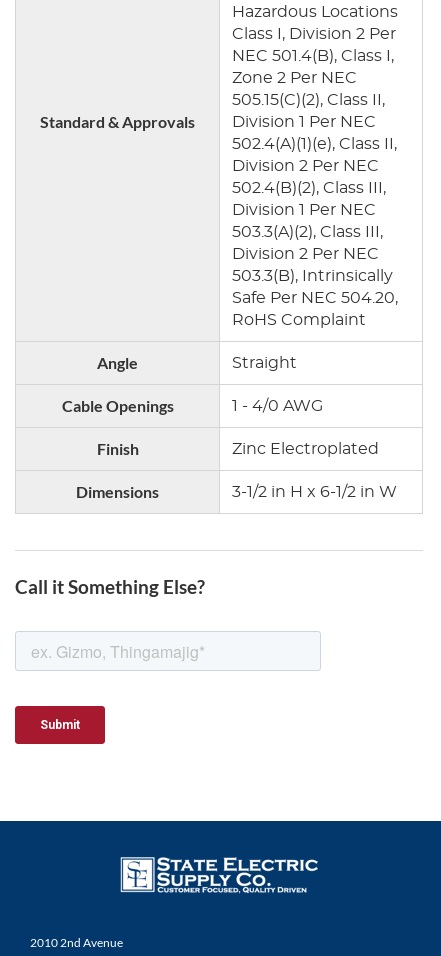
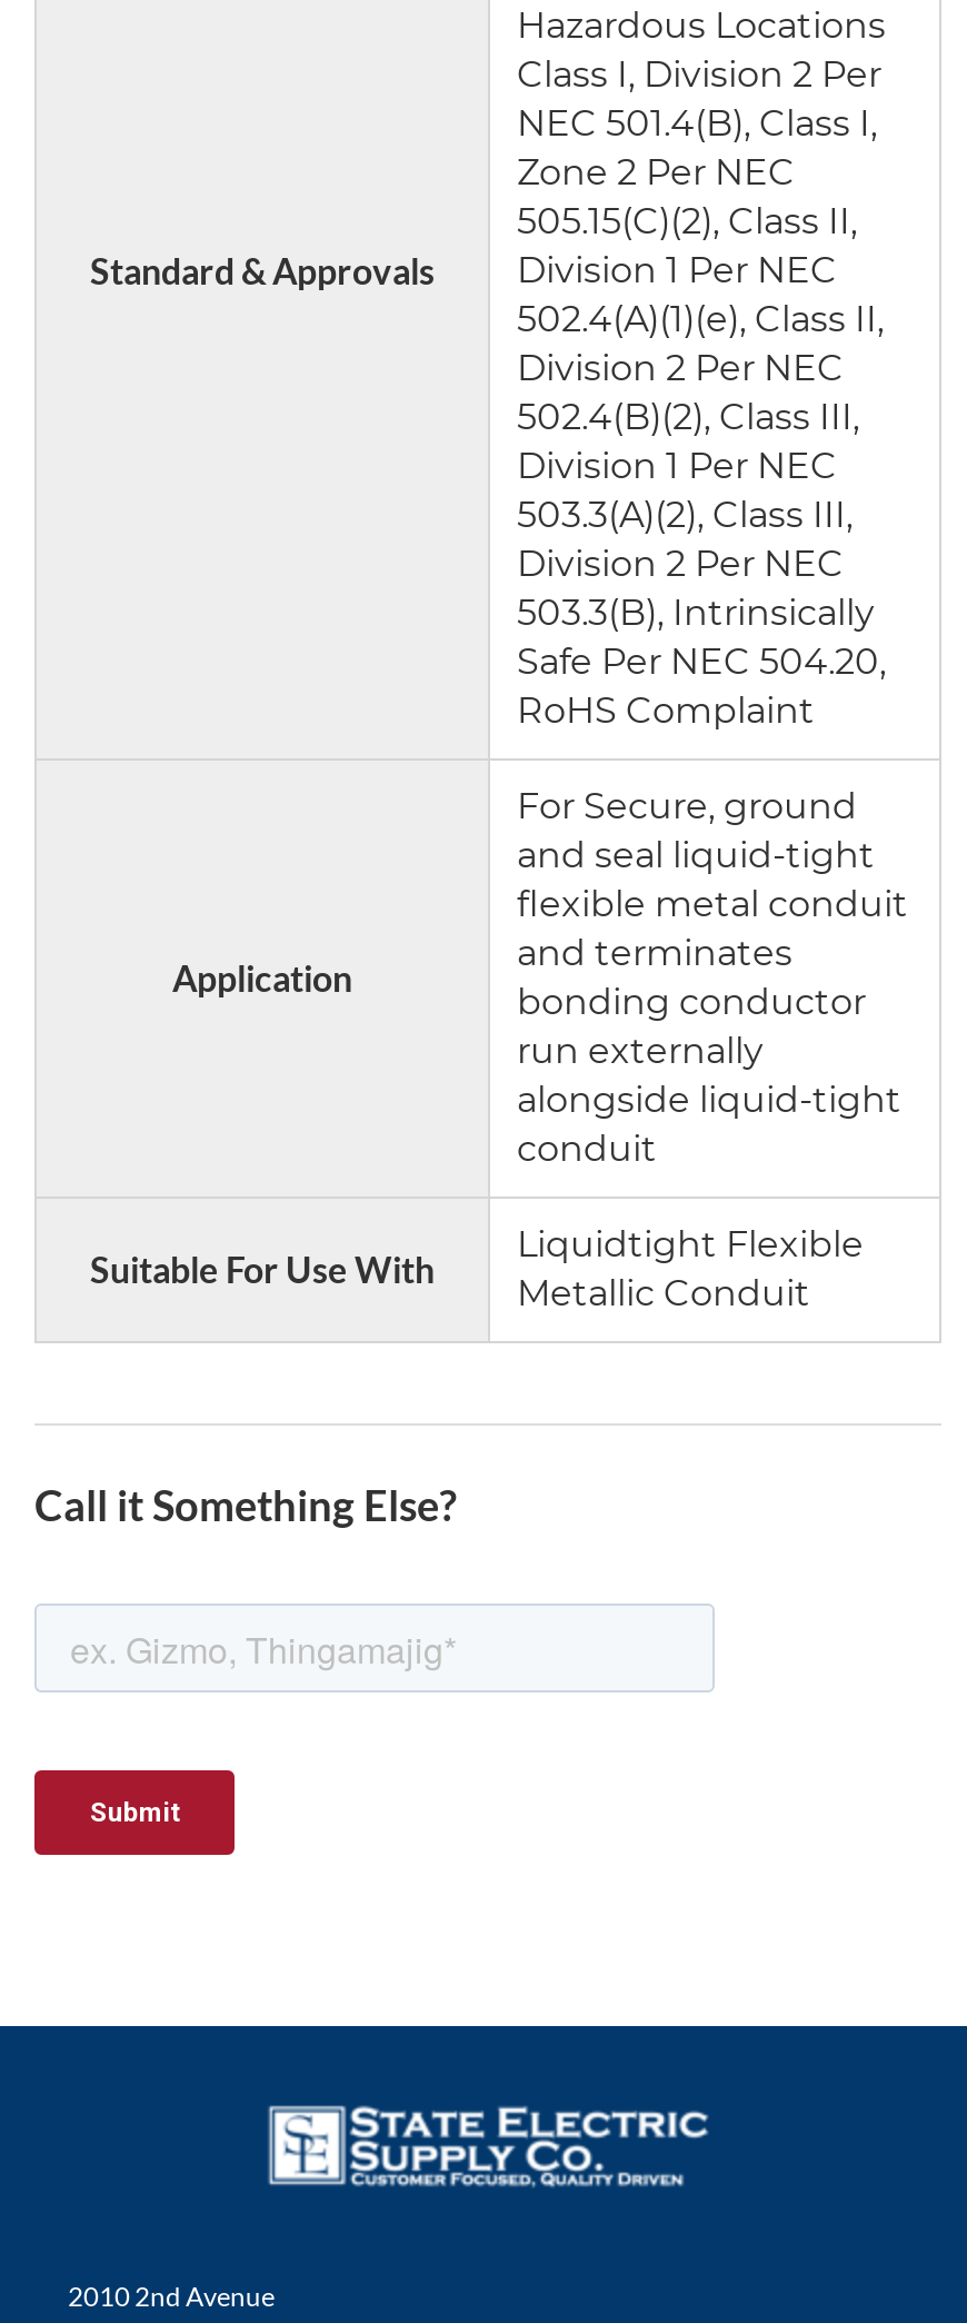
- Angle
- Straight
+ Application

- Cable Openings
- 1 - 4/0 AWG
+ For Secure, ground
+ and seal liquid-tight
+ flexible metal conduit
+ and terminates
+ bonding conductor
+ run externally
+ alongside liquid-tight
+ conduit

- Finish
- Zinc Electroplated
+ Suitable For Use With

- Dimensions
- 3-1/2 in H x 6-1/2 in W
+ Liquidtight Flexible
+ Metallic Conduit
